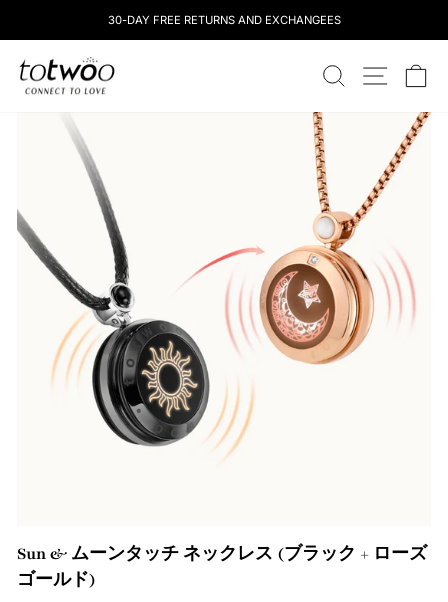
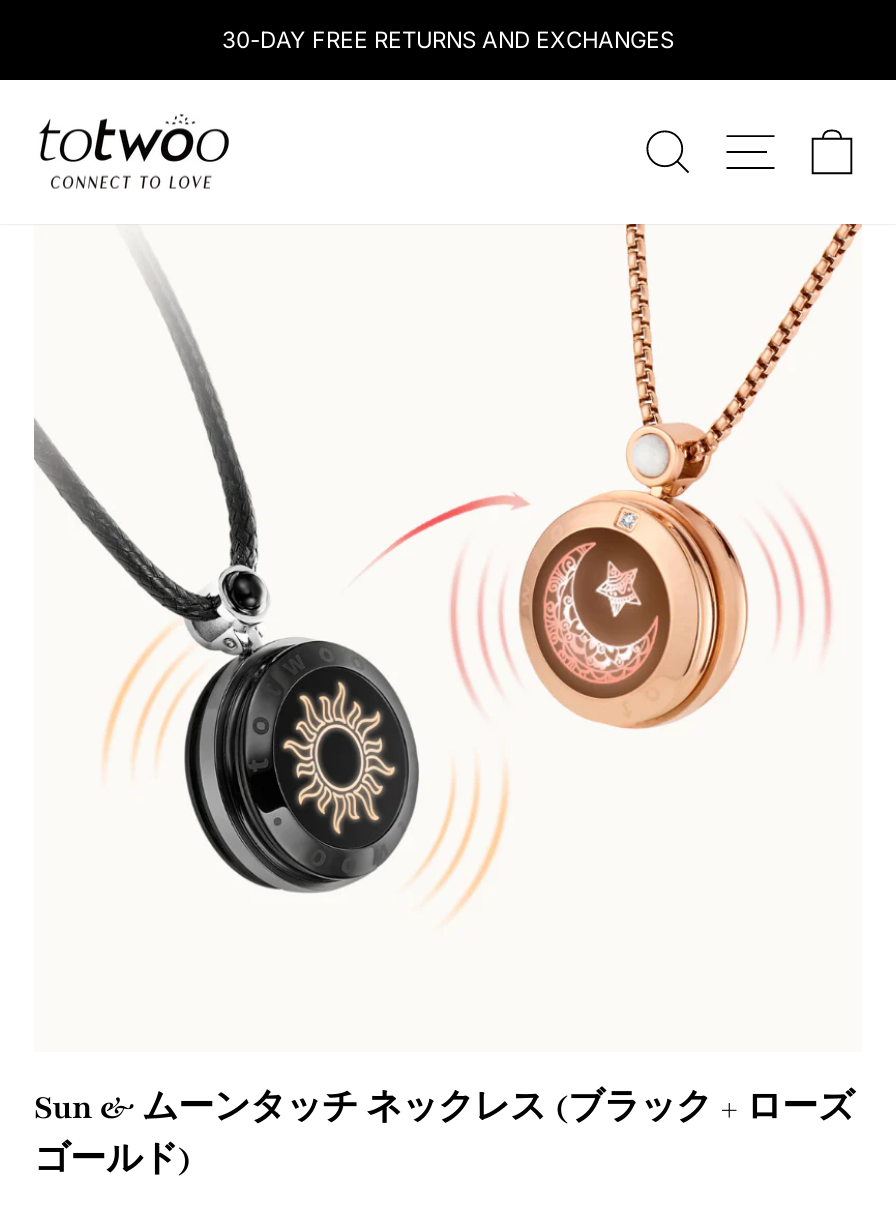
- 30-DAY FREE RETURNS AND EXCHANGEES
+ 30-DAY FREE RETURNS AND EXCHANGES
